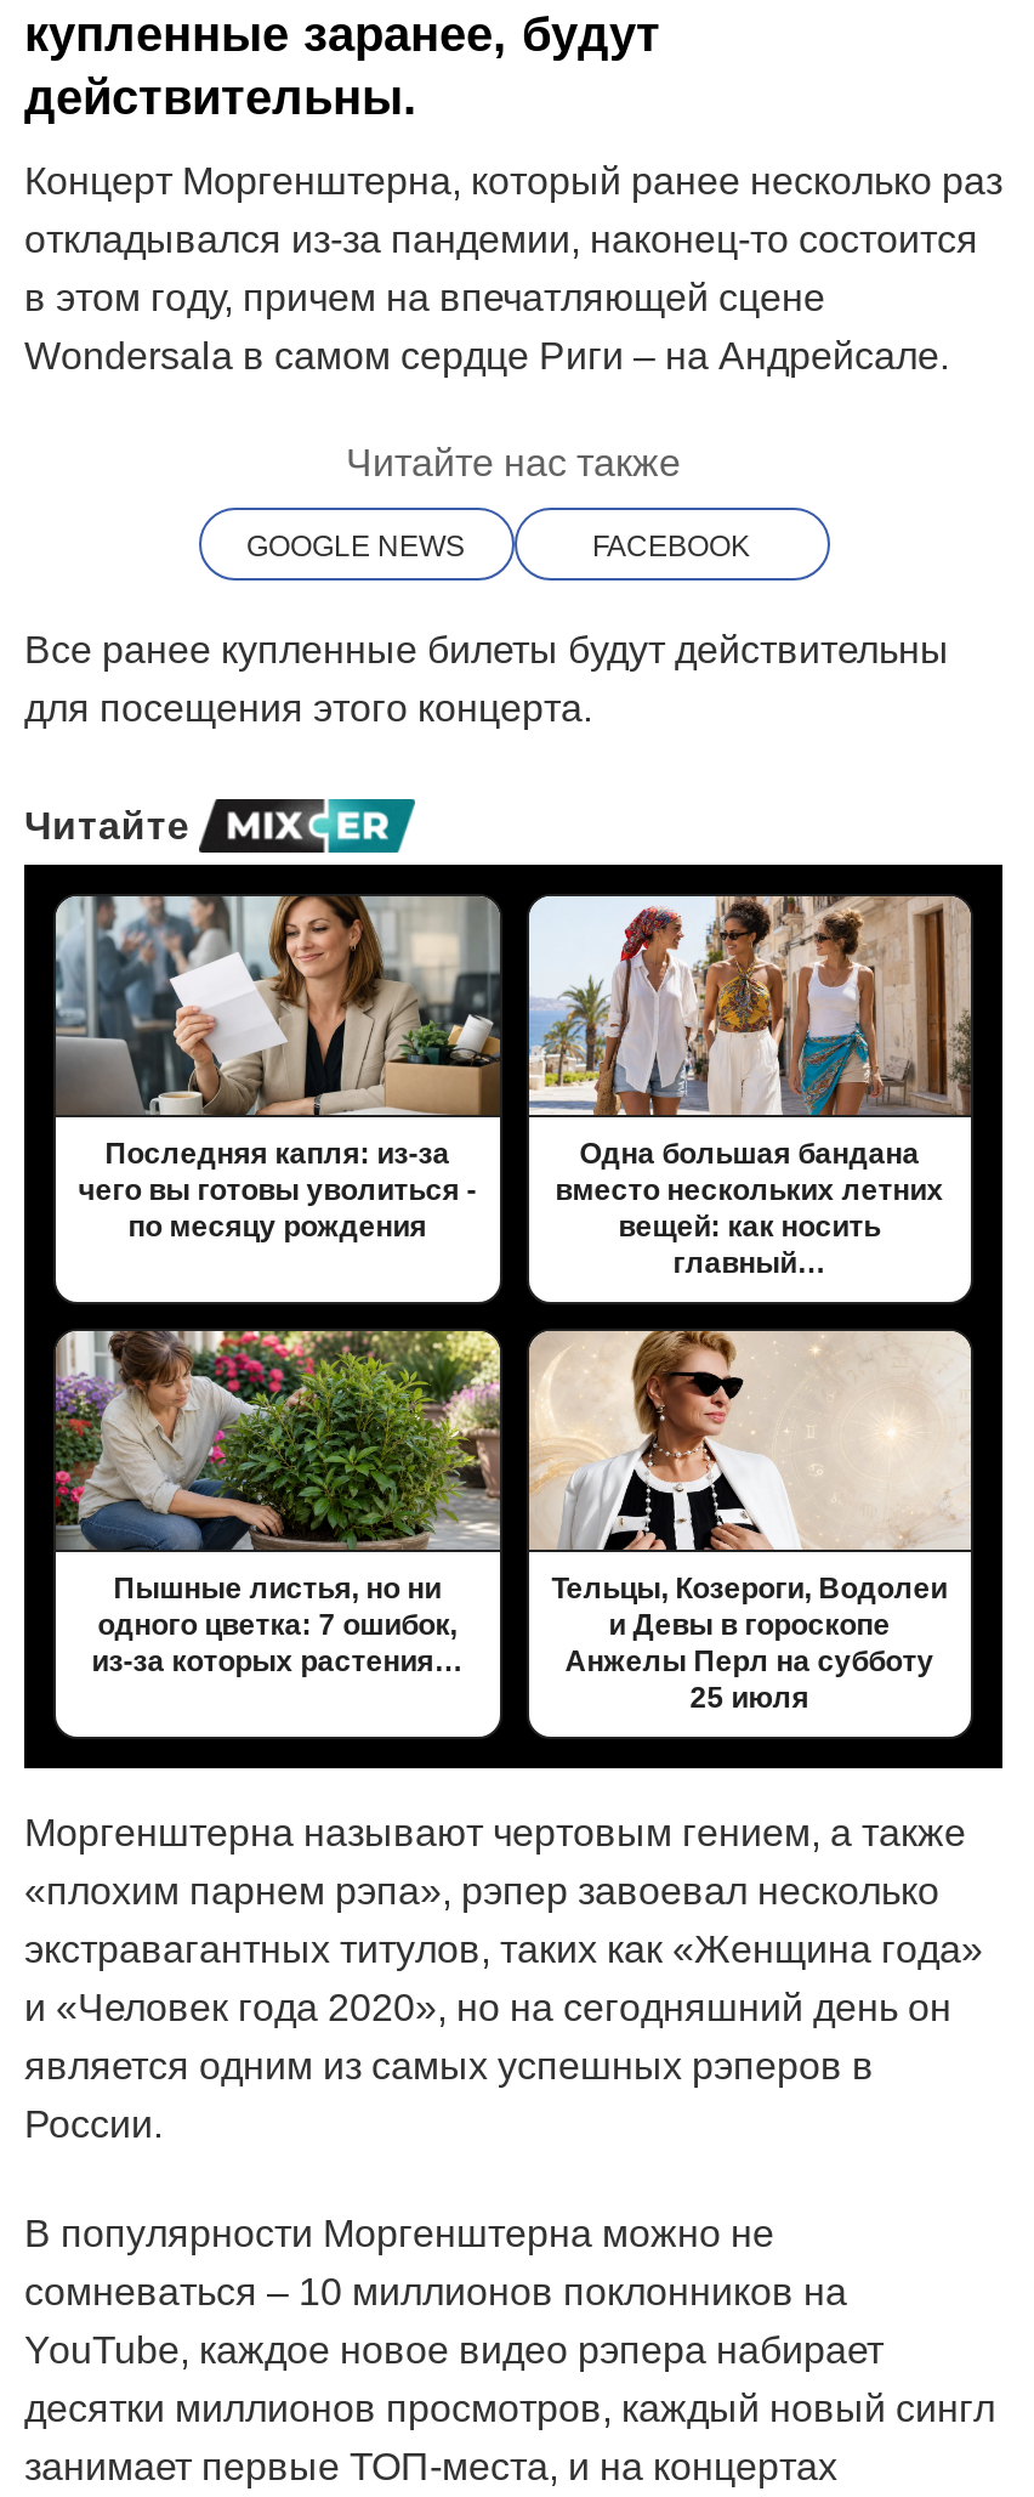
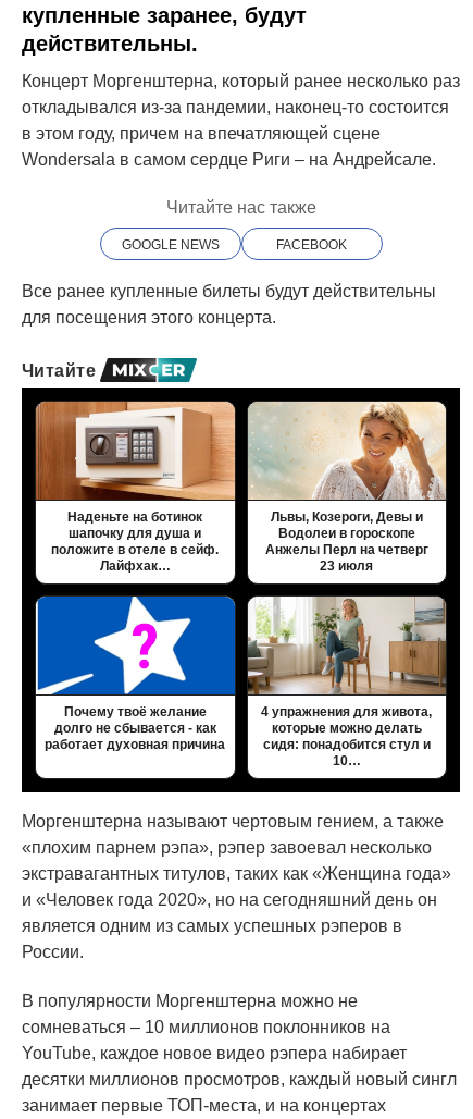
- [image]
- Последняя капля: из-за
- чего вы готовы уволиться -
- по месяцу рождения
+ [image]
+ Наденьте на ботинок
+ шапочку для душа и
+ положите в отеле в сейф.
+ Лайфхак…

- [image]
- Одна большая бандана
- вместо нескольких летних
- вещей: как носить
- главный…
+ [image]
+ Львы, Козероги, Девы и
+ Водолеи в гороскопе
+ Анжелы Перл на четверг
+ 23 июля

- [image]
- Пышные листья, но ни
- одного цветка: 7 ошибок,
- из-за которых растения…
+ [image]
+ Почему твоё желание
+ долго не сбывается - как
+ работает духовная причина

- [image]
- Тельцы, Козероги, Водолеи
- и Девы в гороскопе
- Анжелы Перл на субботу
- 25 июля
+ [image]
+ 4 упражнения для живота,
+ которые можно делать
+ сидя: понадобится стул и
+ 10…
